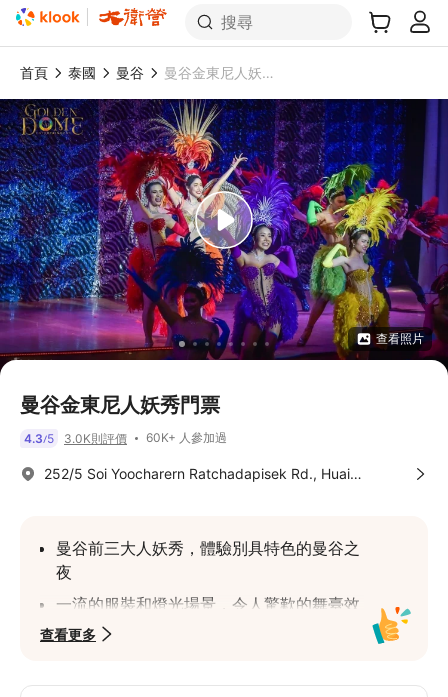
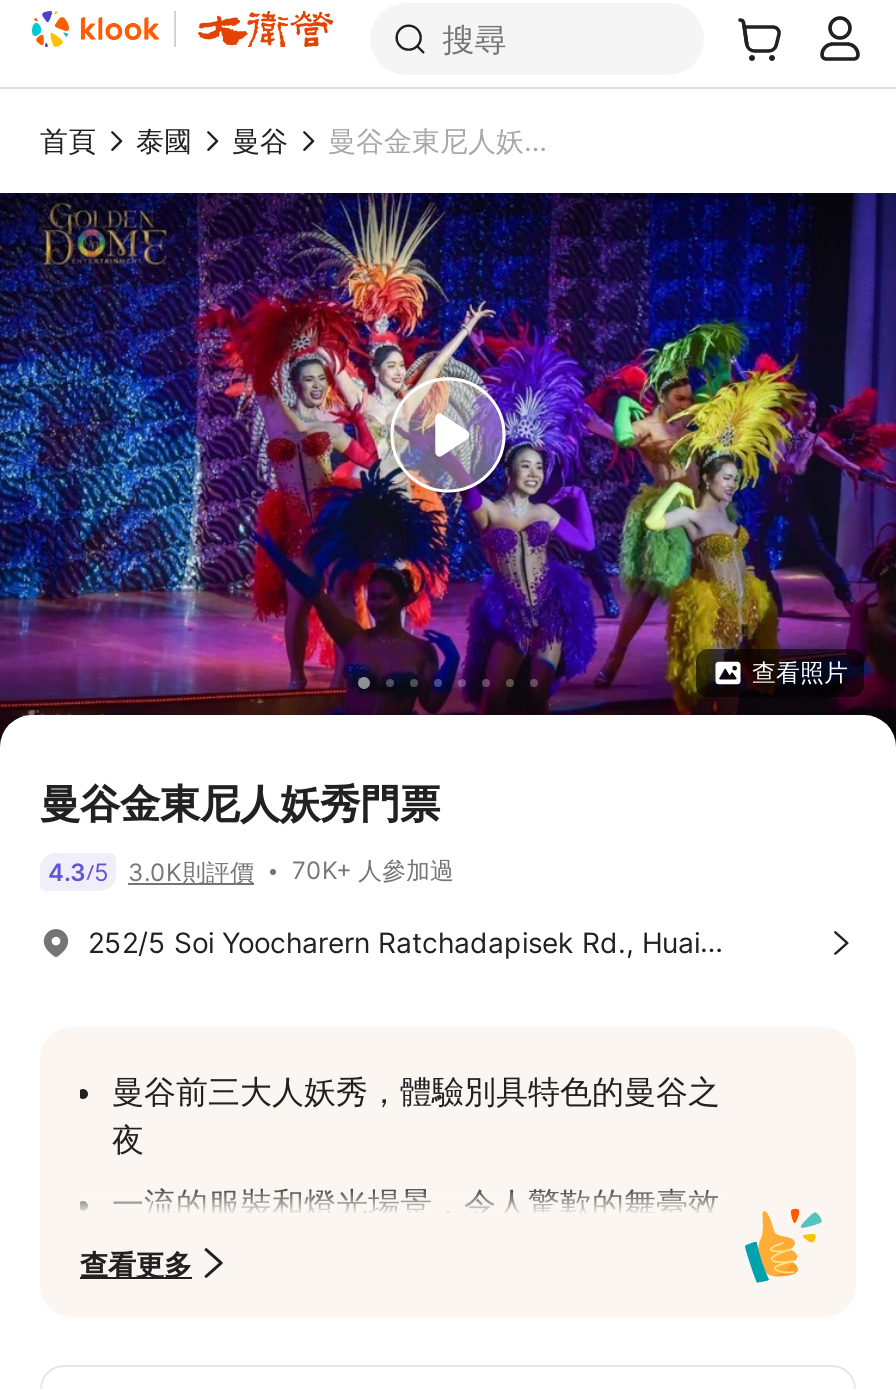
- 4.3/5 3.0K則評價 60K+ 人參加過
+ 4.3/5 3.0K則評價 70K+ 人參加過
